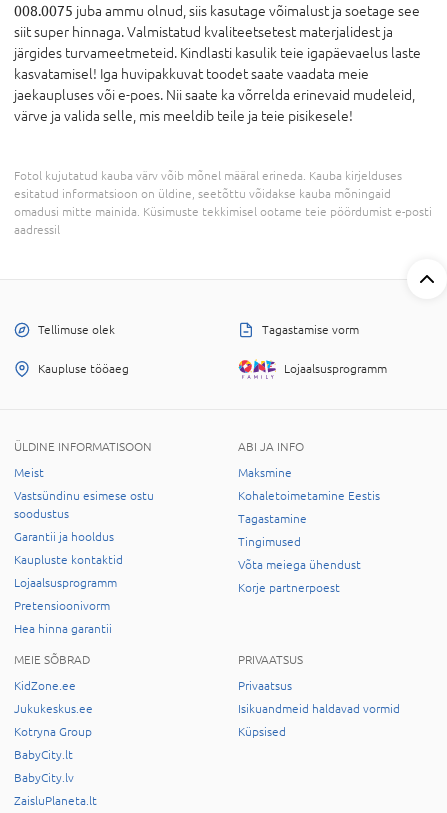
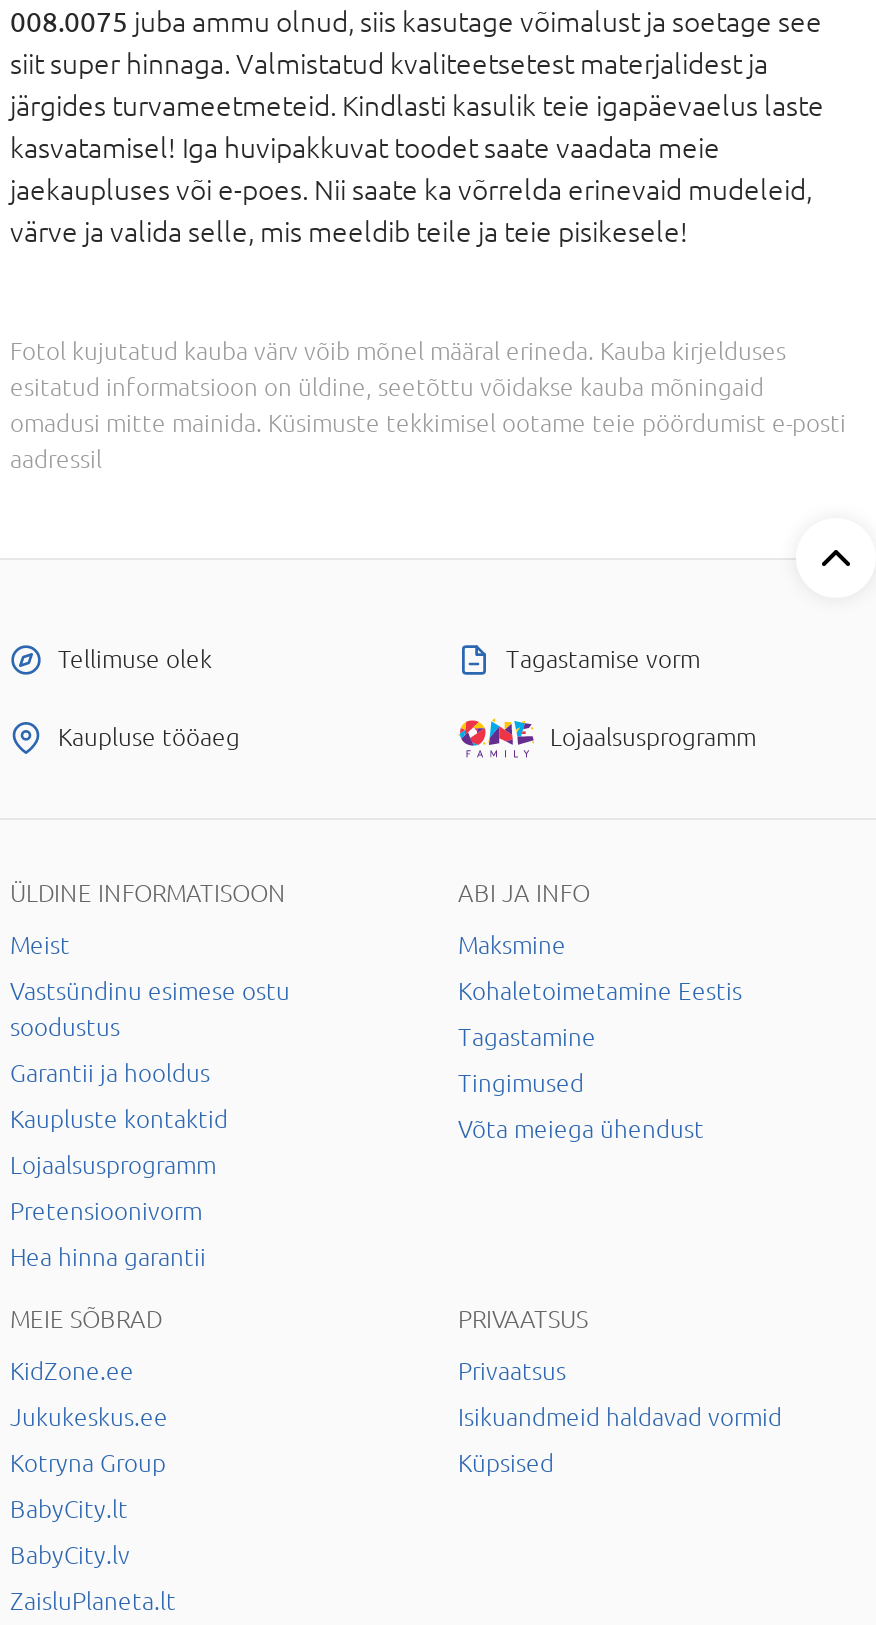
- Korje partnerpoest
